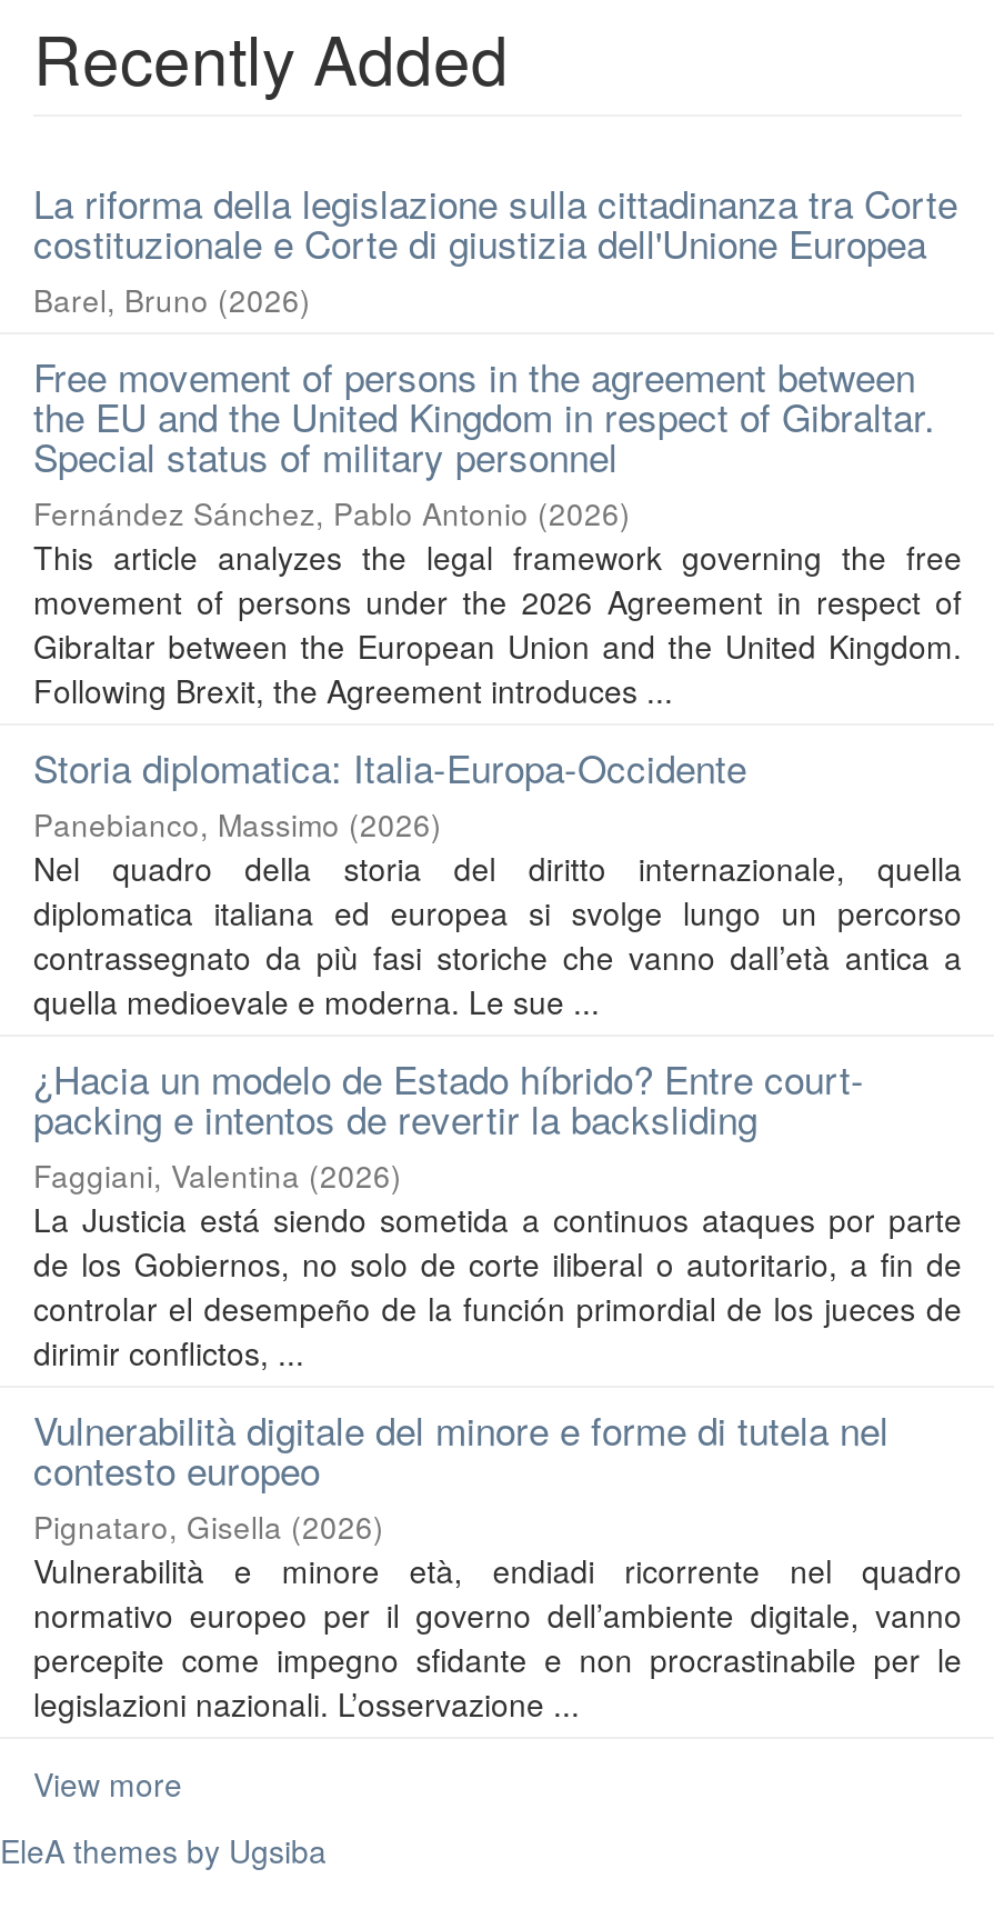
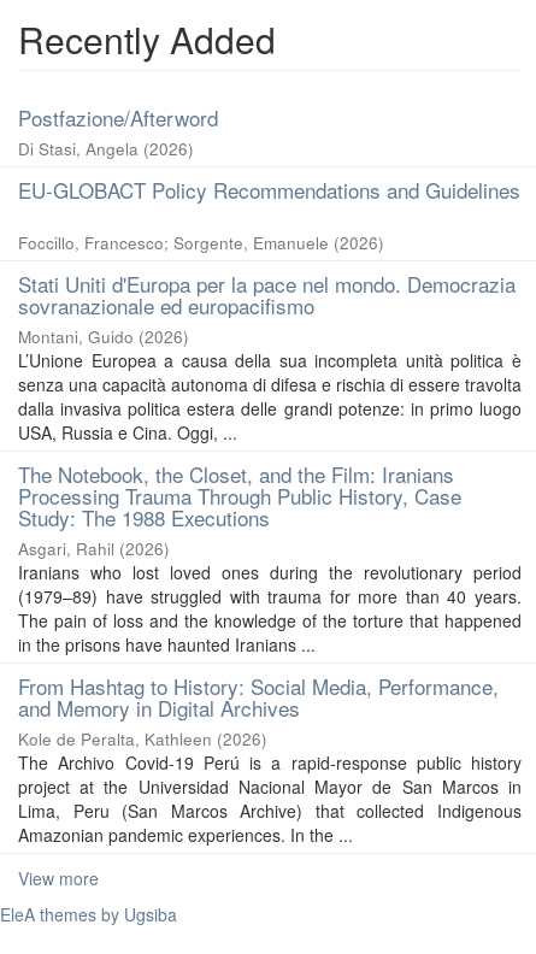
- La riforma della legislazione sulla cittadinanza tra Corte
- costituzionale e Corte di giustizia dell'Unione Europea
- Barel, Bruno (2026)
- Free movement of persons in the agreement between
- the EU and the United Kingdom in respect of Gibraltar.
- Special status of military personnel
- Fernández Sánchez, Pablo Antonio (2026)
- This article analyzes the legal framework governing the free
- movement of persons under the 2026 Agreement in respect of
- Gibraltar between the European Union and the United Kingdom.
- Following Brexit, the Agreement introduces ...
- Storia diplomatica: Italia-Europa-Occidente
- Panebianco, Massimo (2026)
- Nel quadro della storia del diritto internazionale, quella
- diplomatica italiana ed europea si svolge lungo un percorso
- contrassegnato da più fasi storiche che vanno dall’età antica a
- quella medioevale e moderna. Le sue ...
- ¿Hacia un modelo de Estado híbrido? Entre court-
- packing e intentos de revertir la backsliding
- Faggiani, Valentina (2026)
- La Justicia está siendo sometida a continuos ataques por parte
- de los Gobiernos, no solo de corte iliberal o autoritario, a fin de
- controlar el desempeño de la función primordial de los jueces de
- dirimir conflictos, ...
- Vulnerabilità digitale del minore e forme di tutela nel
- contesto europeo
- Pignataro, Gisella (2026)
- Vulnerabilità e minore età, endiadi ricorrente nel quadro
- normativo europeo per il governo dell’ambiente digitale, vanno
- percepite come impegno sfidante e non procrastinabile per le
- legislazioni nazionali. L’osservazione ...
+ Postfazione/Afterword
+ Di Stasi, Angela (2026)
+ EU-GLOBACT Policy Recommendations and Guidelines
+ Foccillo, Francesco; Sorgente, Emanuele (2026)
+ Stati Uniti d'Europa per la pace nel mondo. Democrazia
+ sovranazionale ed europacifismo
+ Montani, Guido (2026)
+ L’Unione Europea a causa della sua incompleta unità politica è
+ senza una capacità autonoma di difesa e rischia di essere travolta
+ dalla invasiva politica estera delle grandi potenze: in primo luogo
+ USA, Russia e Cina. Oggi, ...
+ The Notebook, the Closet, and the Film: Iranians
+ Processing Trauma Through Public History, Case
+ Study: The 1988 Executions
+ Asgari, Rahil (2026)
+ Iranians who lost loved ones during the revolutionary period
+ (1979–89) have struggled with trauma for more than 40 years.
+ The pain of loss and the knowledge of the torture that happened
+ in the prisons have haunted Iranians ...
+ From Hashtag to History: Social Media, Performance,
+ and Memory in Digital Archives
+ Kole de Peralta, Kathleen (2026)
+ The Archivo Covid-19 Perú is a rapid-response public history
+ project at the Universidad Nacional Mayor de San Marcos in
+ Lima, Peru (San Marcos Archive) that collected Indigenous
+ Amazonian pandemic experiences. In the ...
